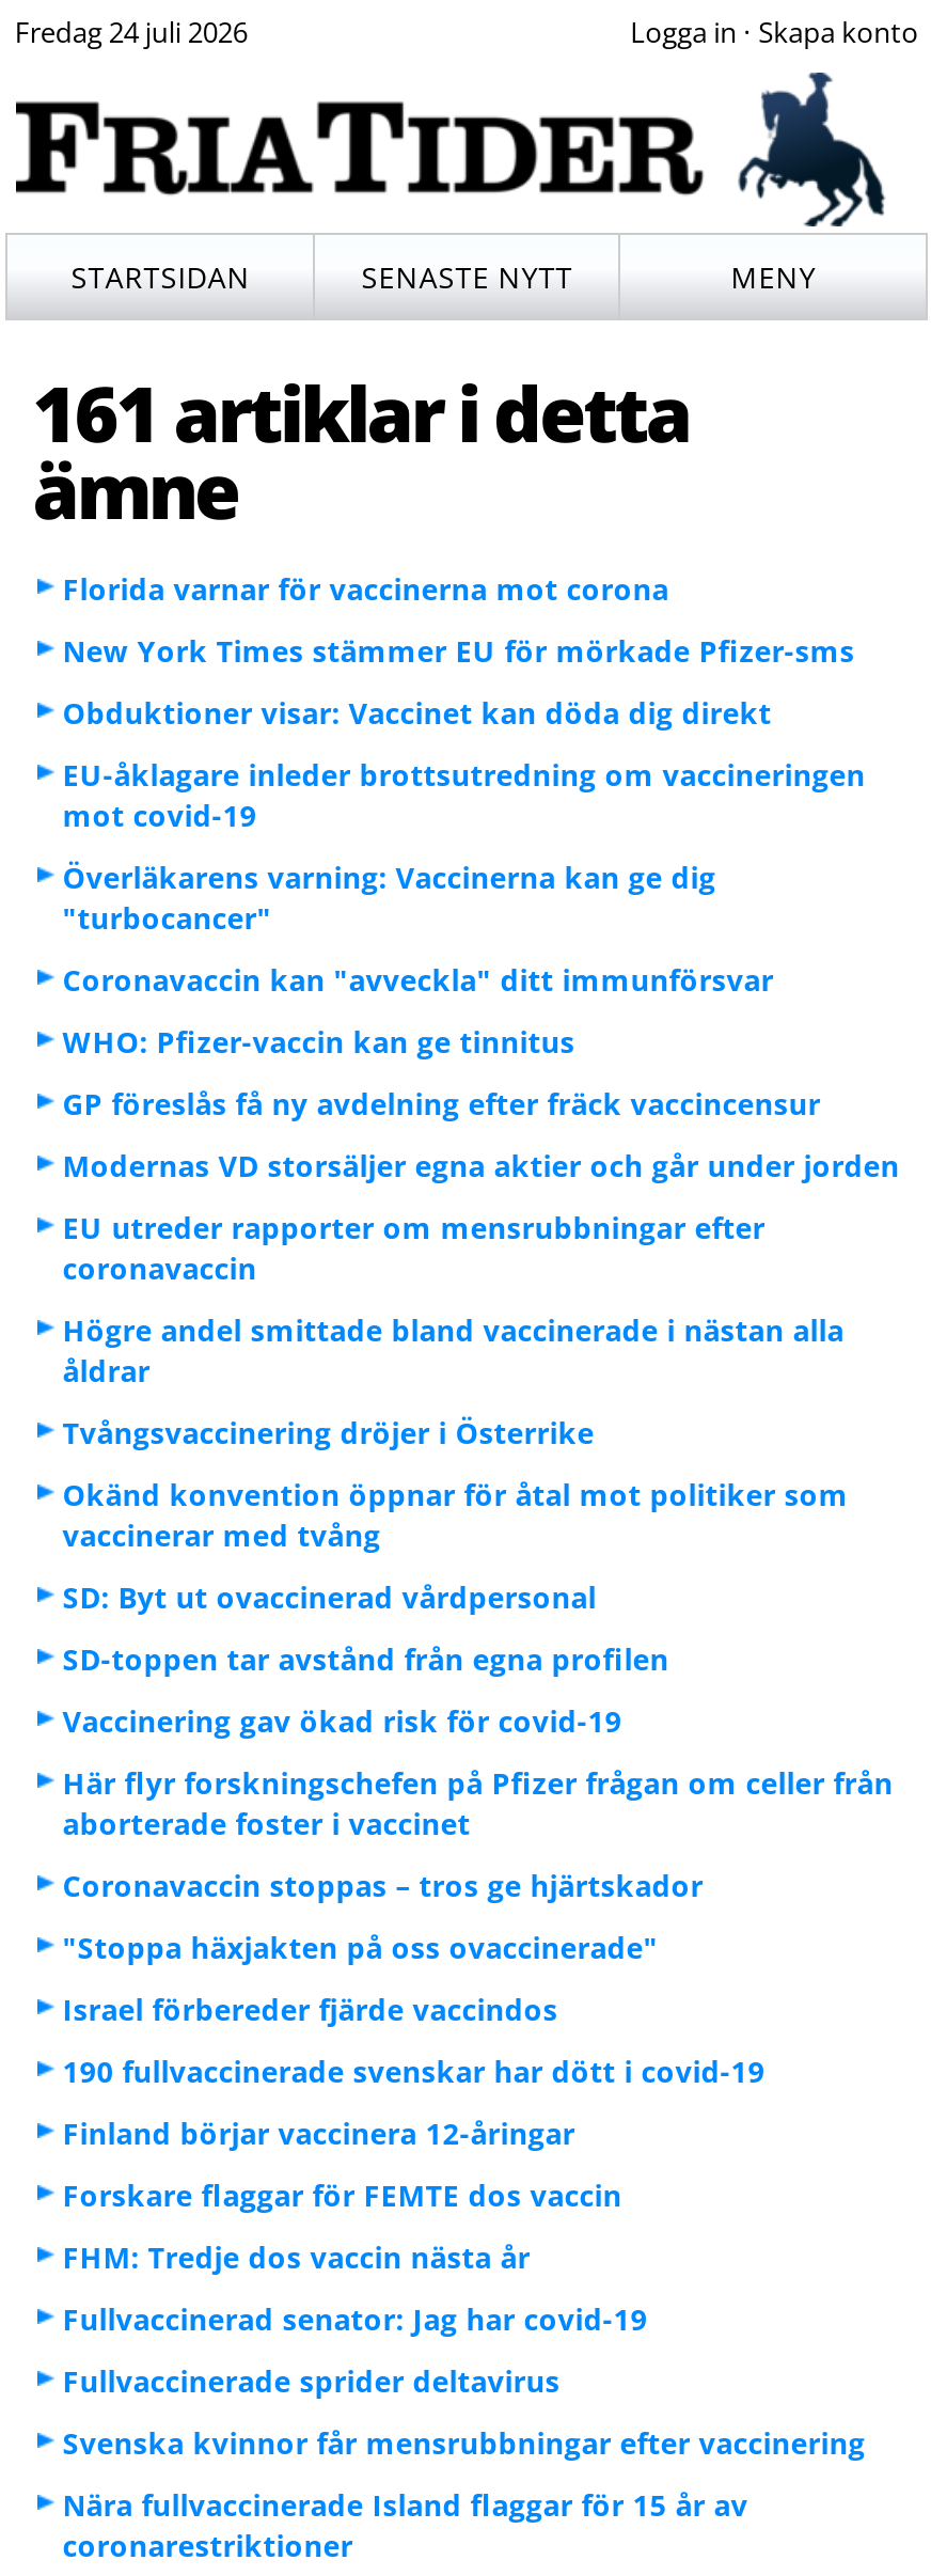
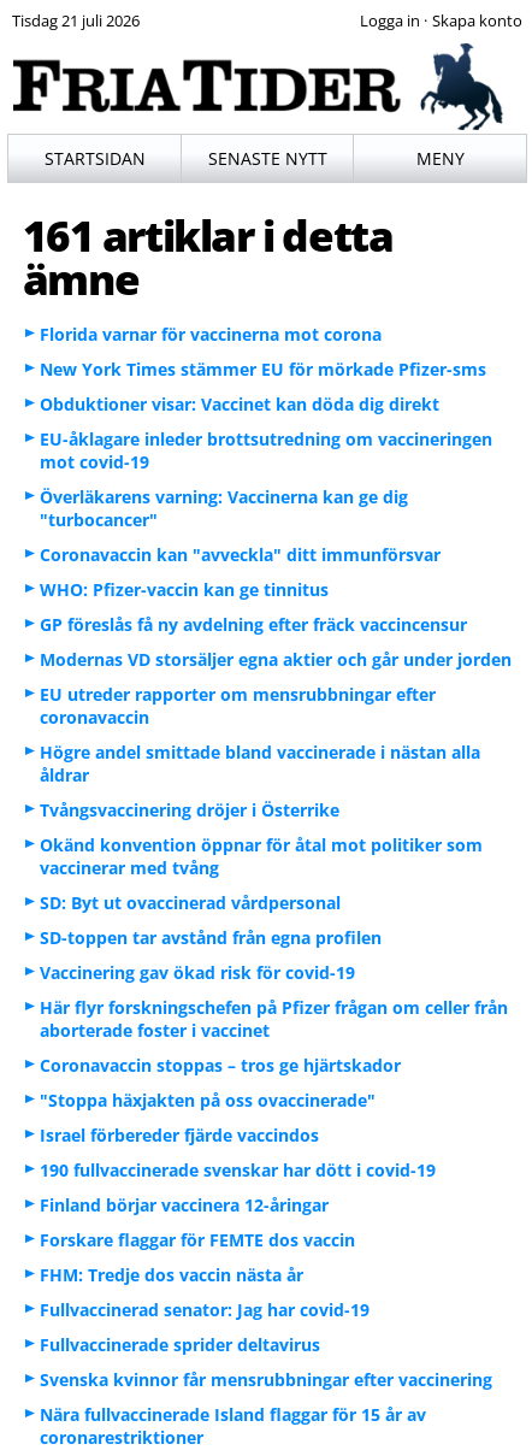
- Fredag 24 juli 2026
+ Tisdag 21 juli 2026
